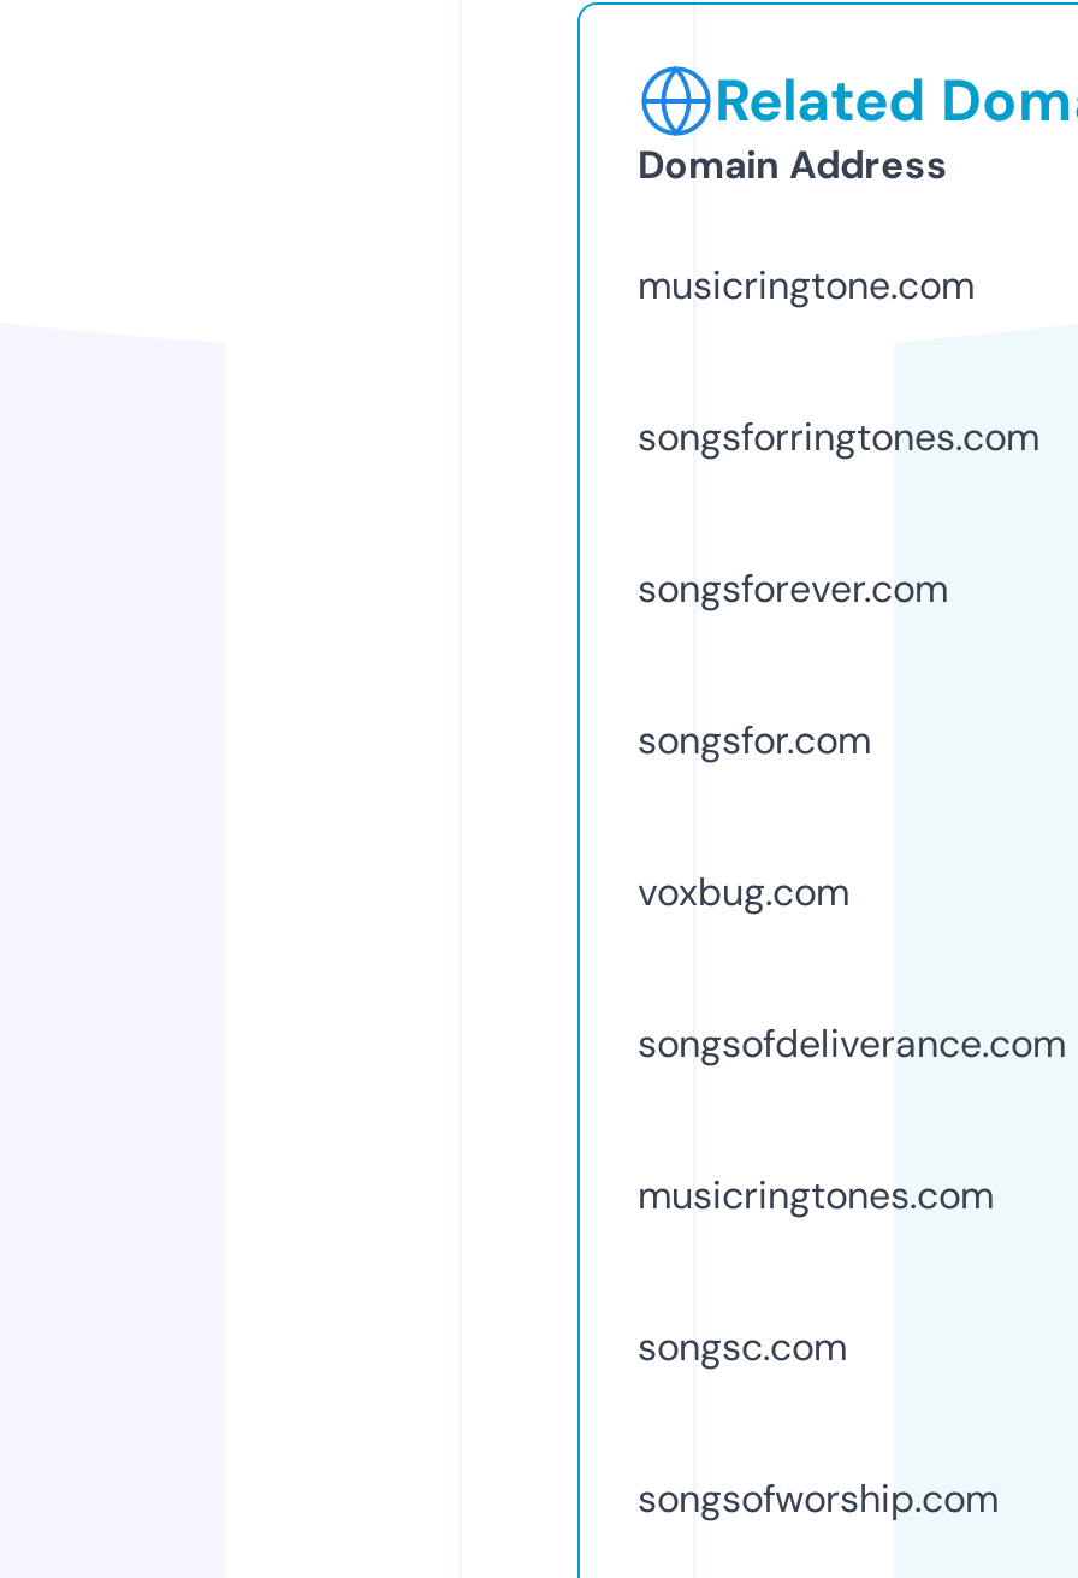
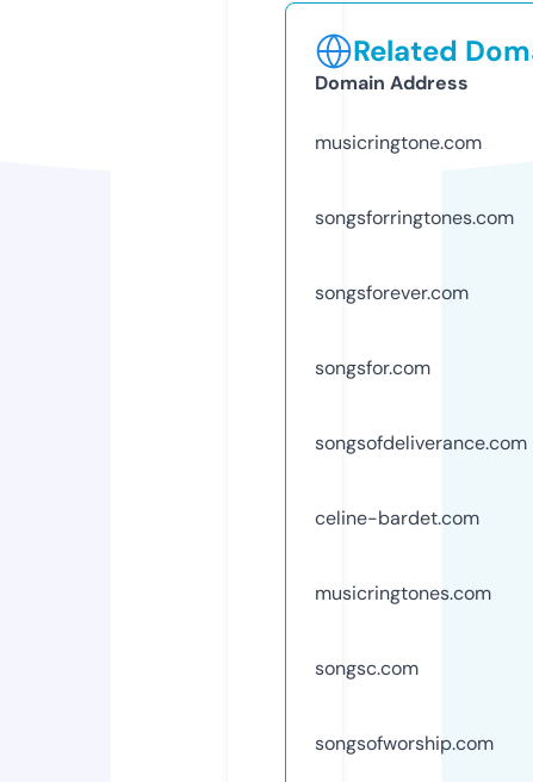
- voxbug.com

moved up: songsofdeliverance.com

+ celine-bardet.com
